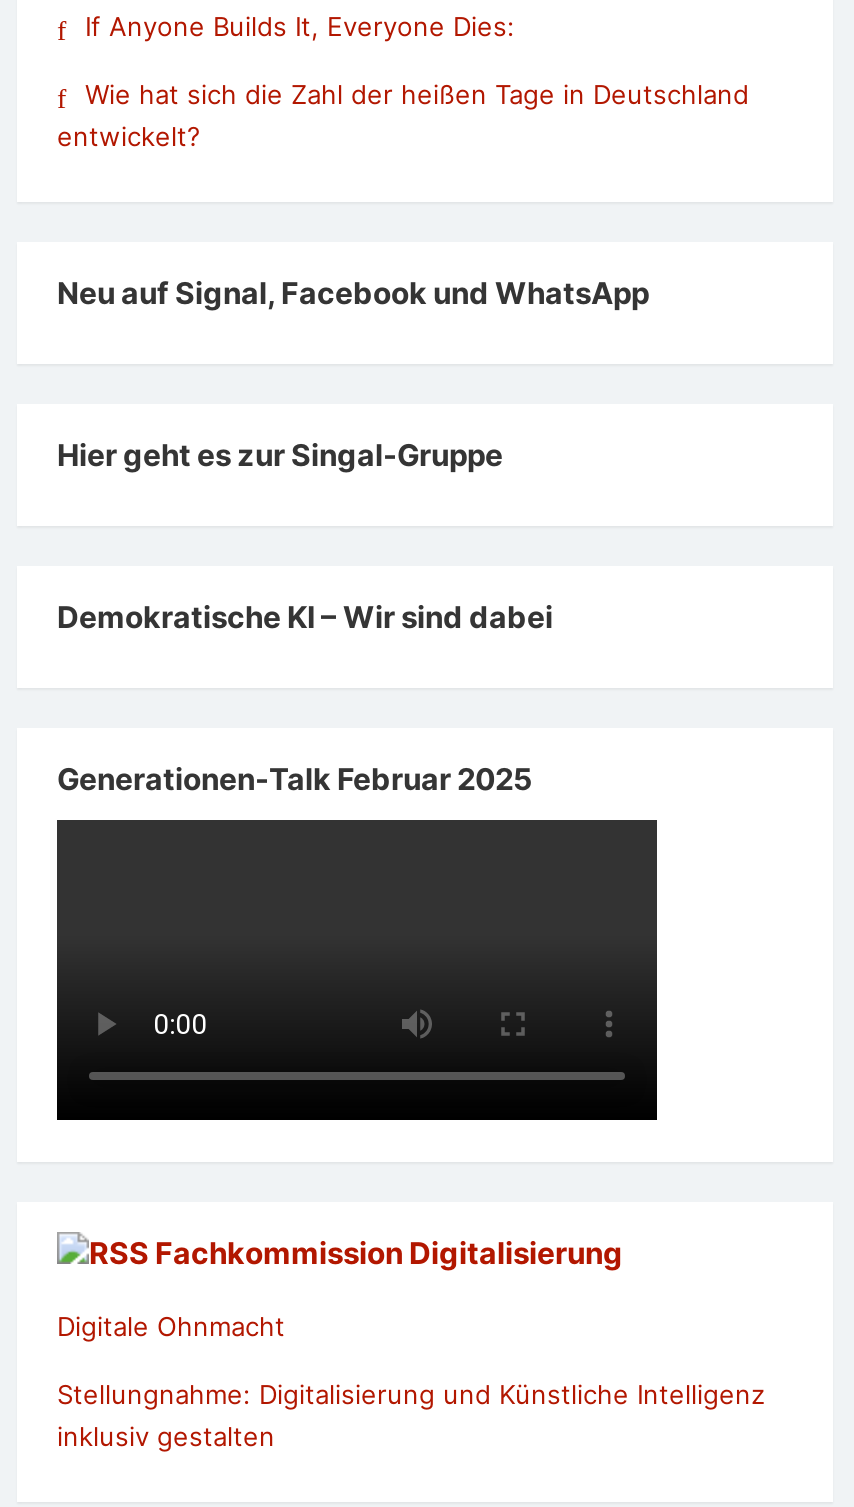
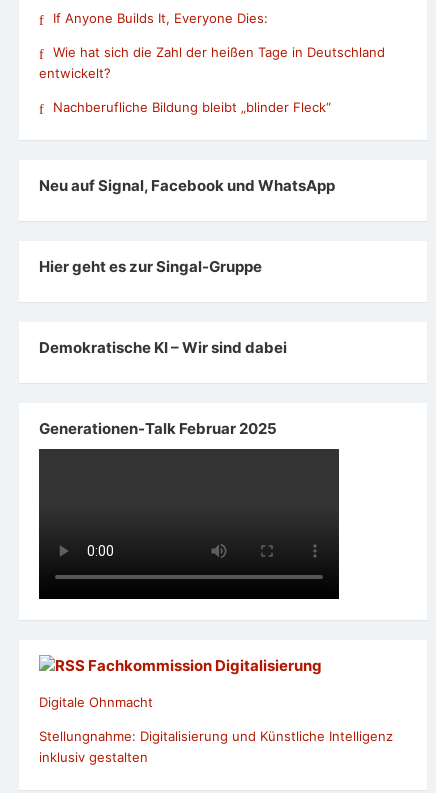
+ Nachberufliche Bildung bleibt „blinder Fleck“
